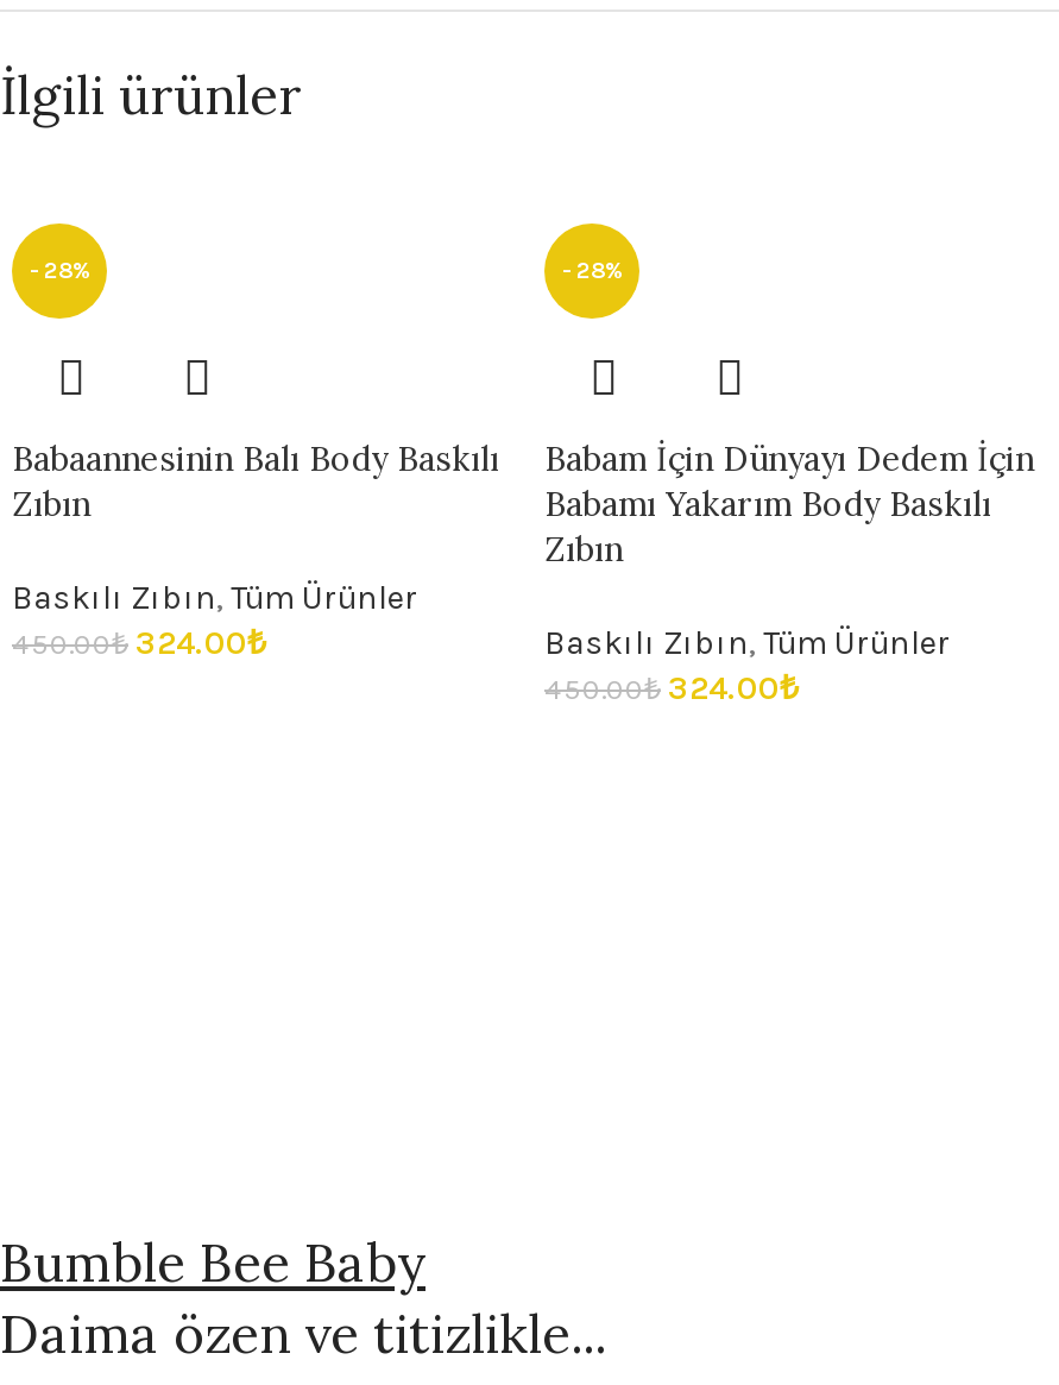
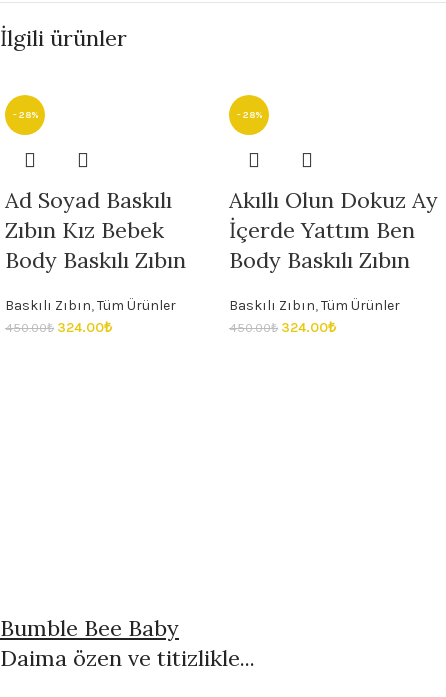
- Babaannesinin Balı Body Baskılı
- Zıbın
+ Ad Soyad Baskılı
+ Zıbın Kız Bebek
+ Body Baskılı Zıbın

- Babam İçin Dünyayı Dedem İçin
- Babamı Yakarım Body Baskılı
- Zıbın
+ Akıllı Olun Dokuz Ay
+ İçerde Yattım Ben
+ Body Baskılı Zıbın
